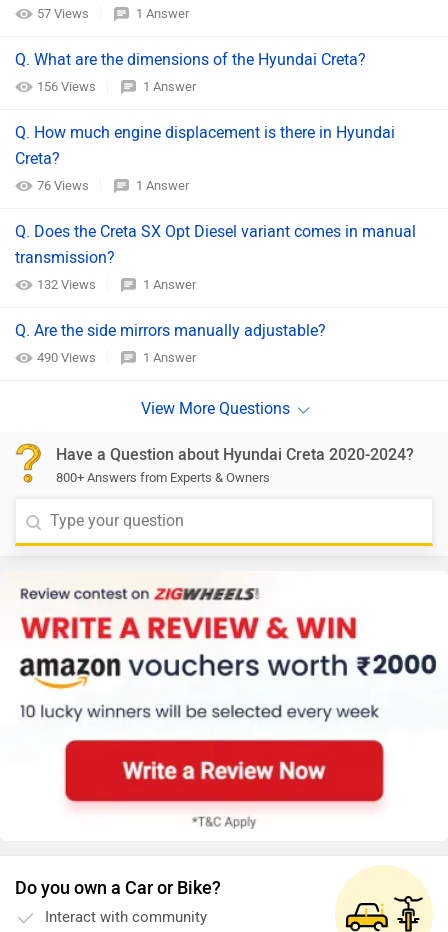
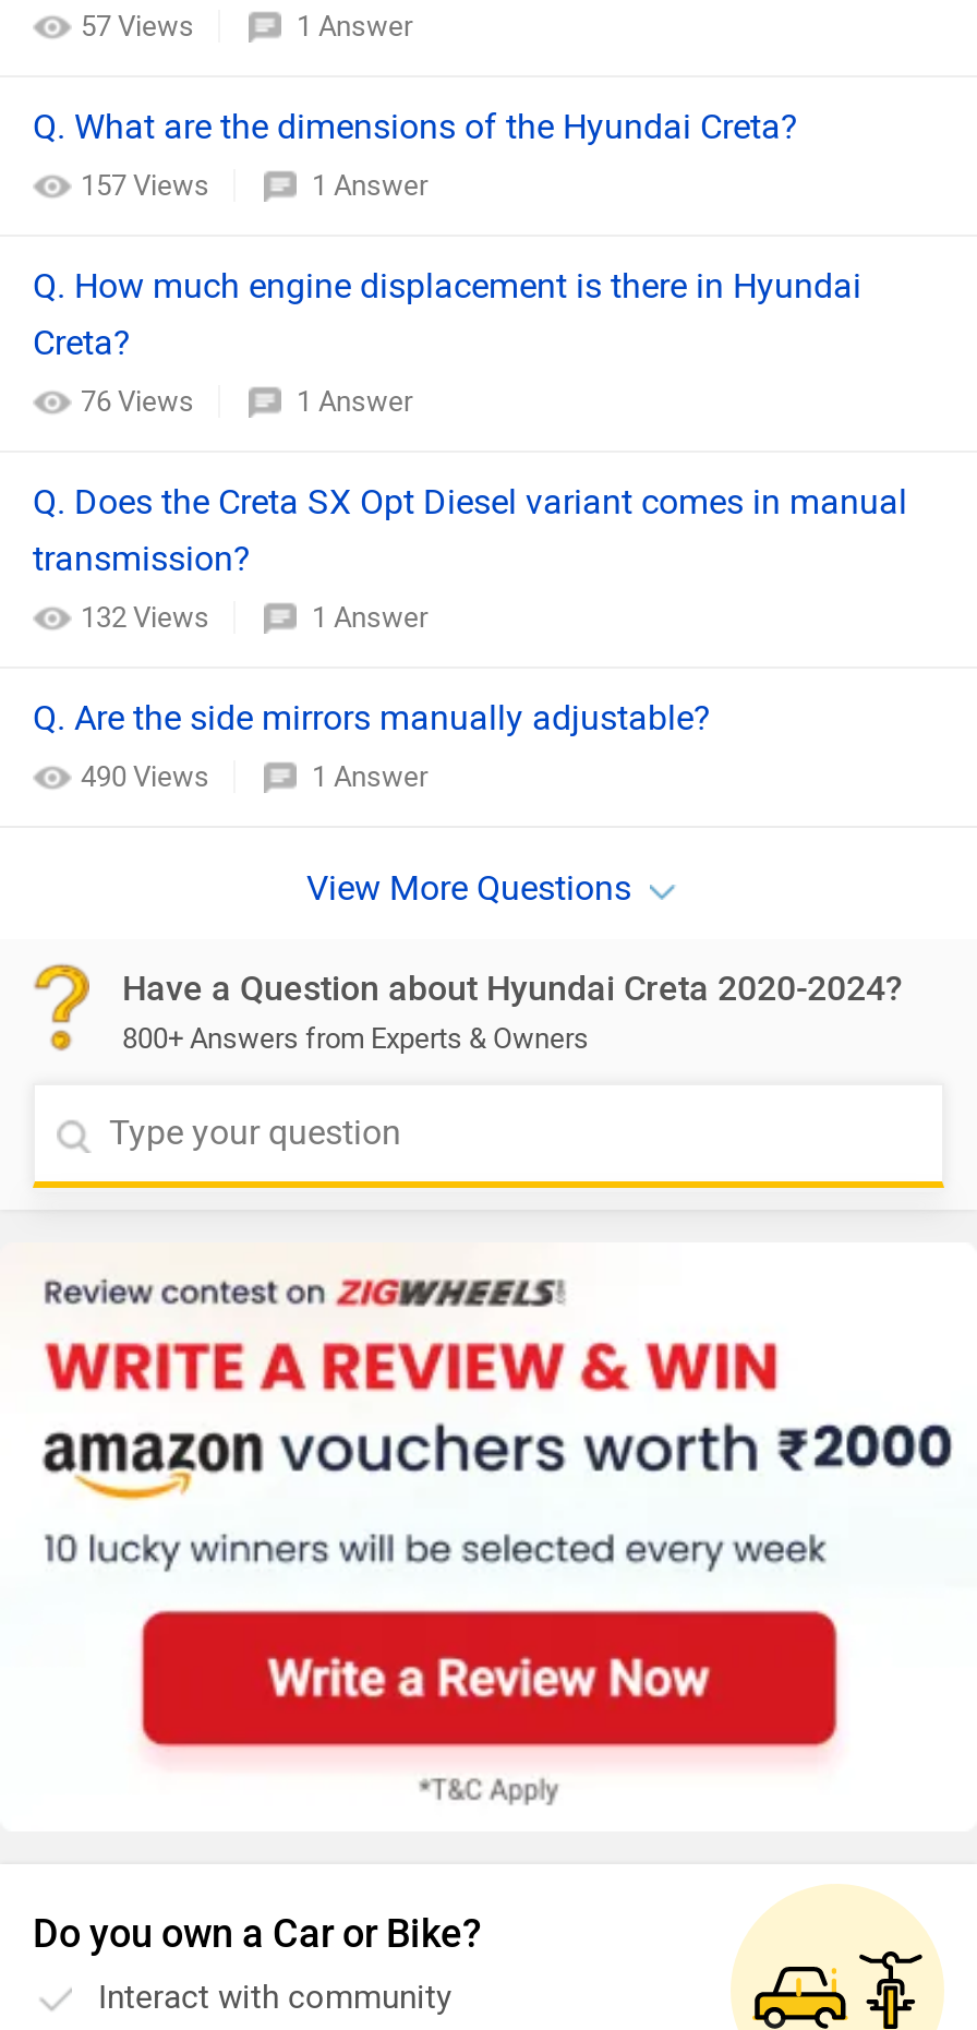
- 156 Views
+ 157 Views
